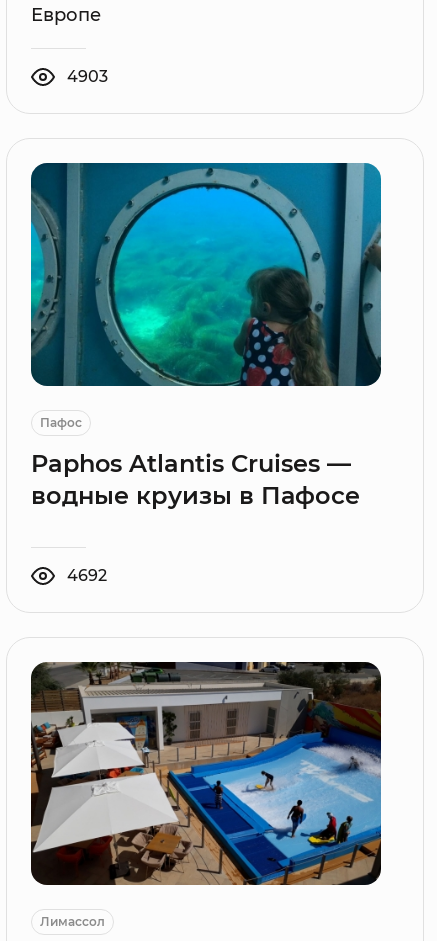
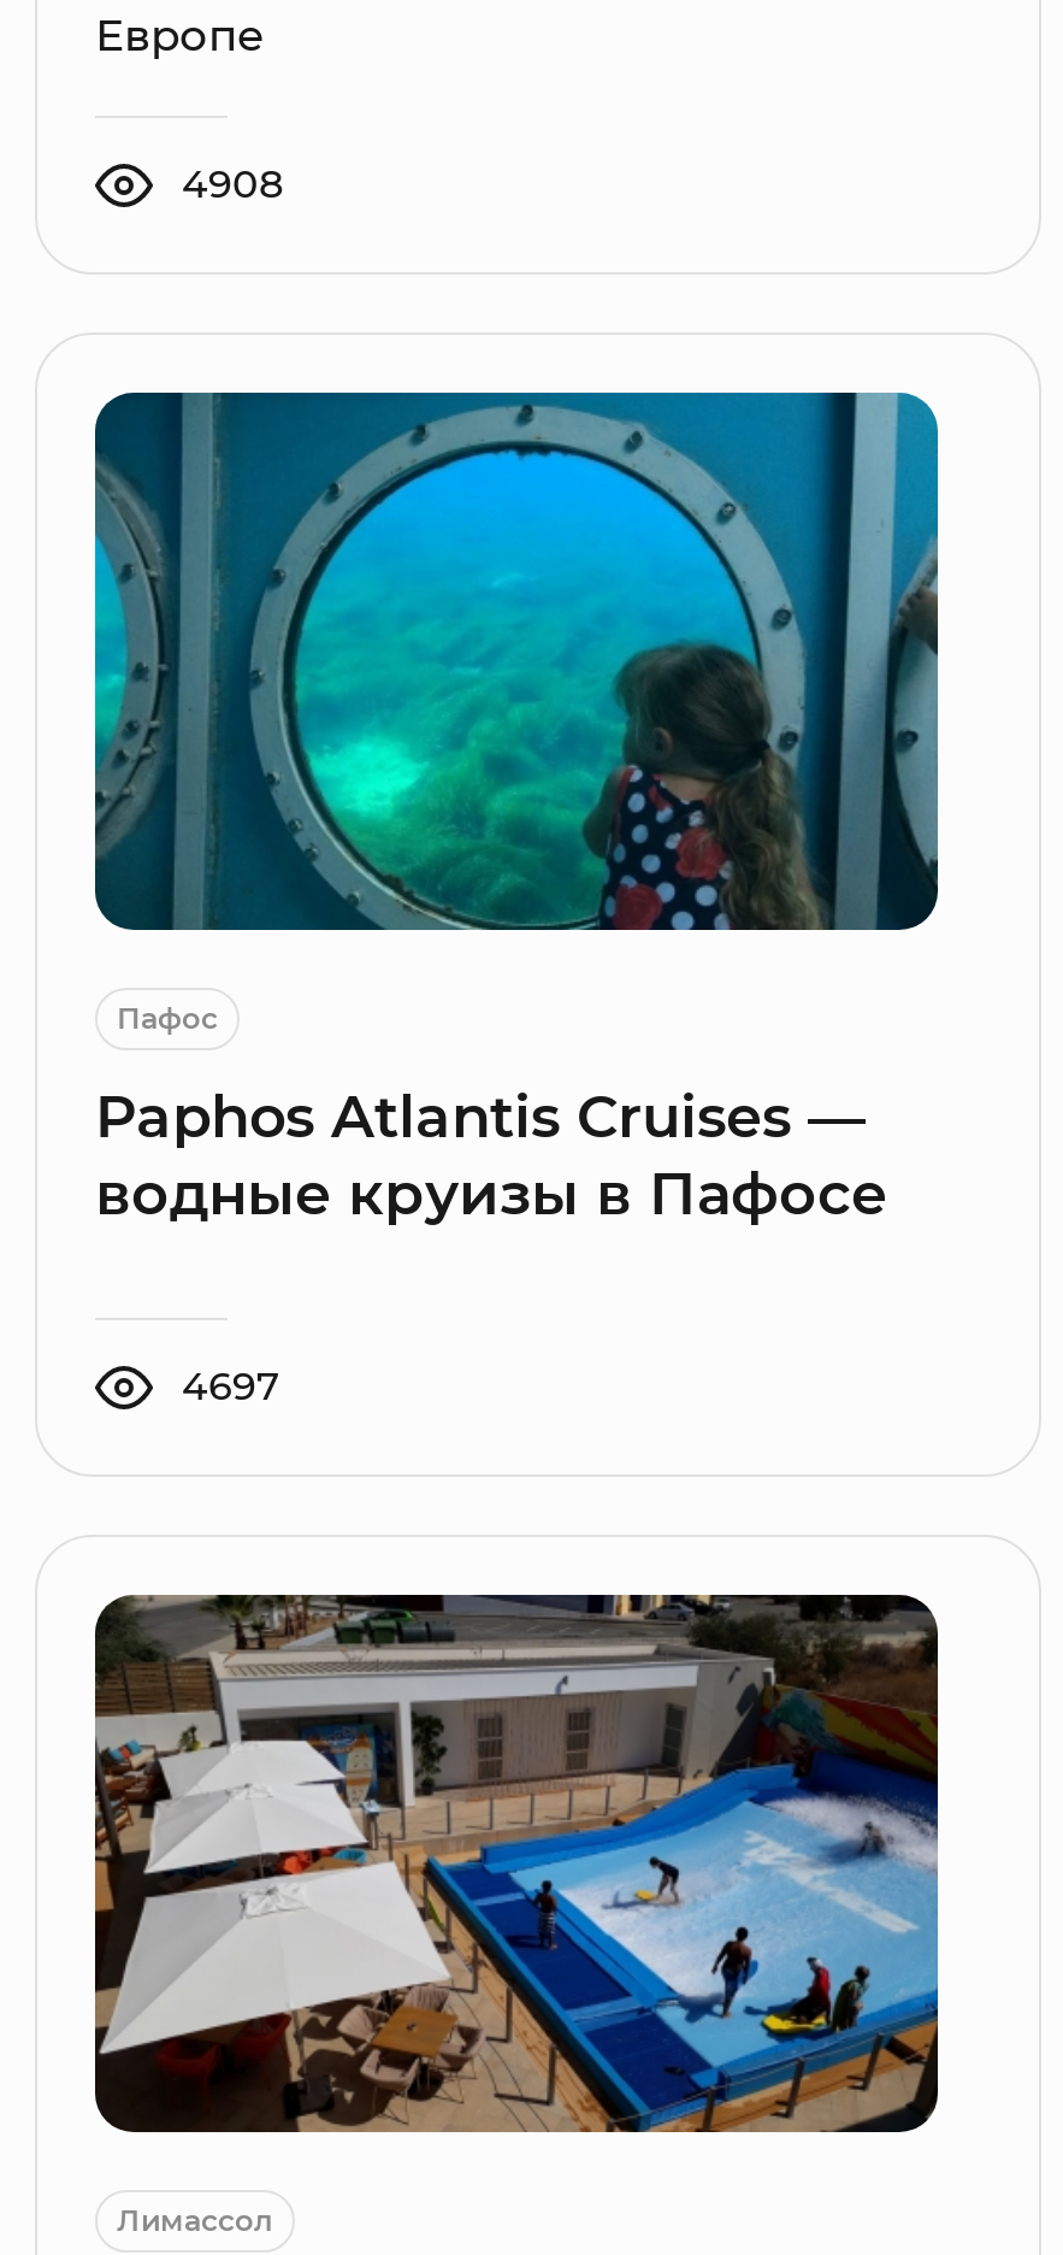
- 4903
+ 4908

- 4692
+ 4697
